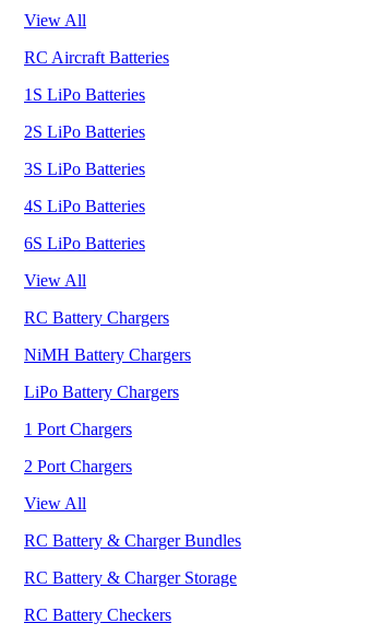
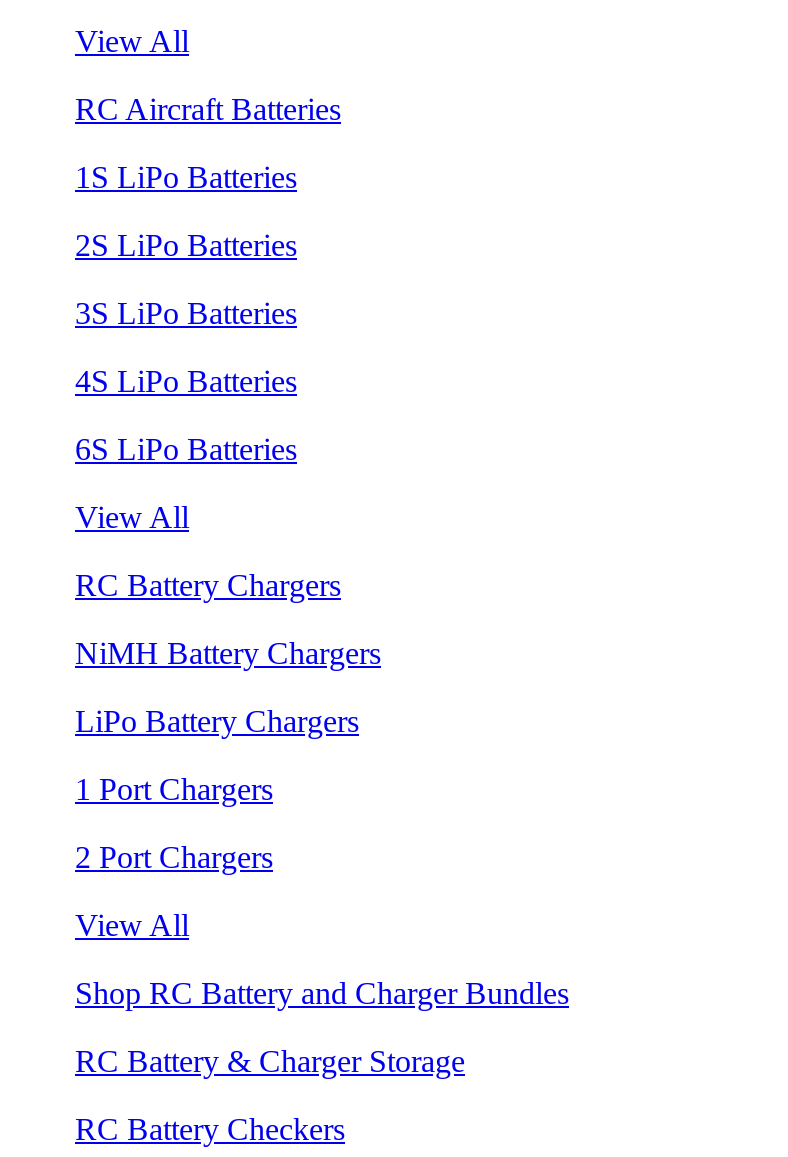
- RC Battery & Charger Bundles
+ Shop RC Battery and Charger Bundles
